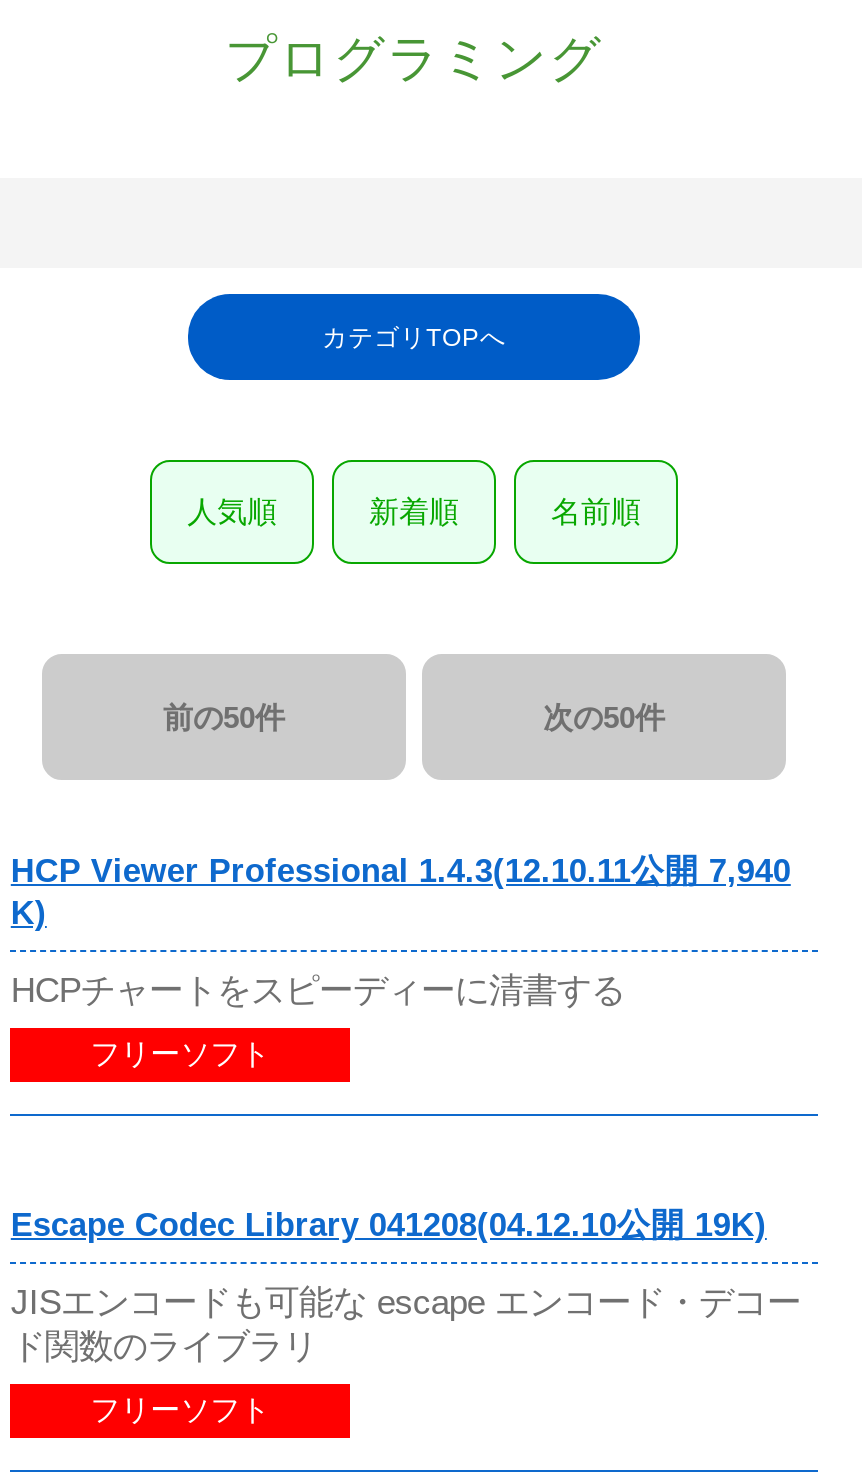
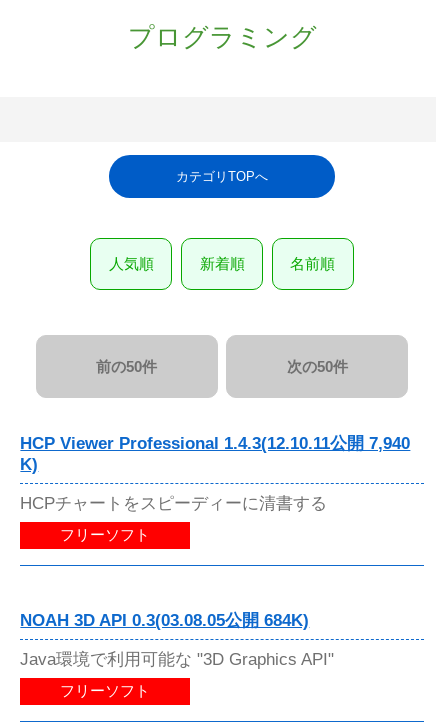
- Escape Codec Library 041208(04.12.10公開 19K)
+ NOAH 3D API 0.3(03.08.05公開 684K)

- JISエンコードも可能な escape エンコード・デコー
- ド関数のライブラリ
+ Java環境で利用可能な "3D Graphics API"
